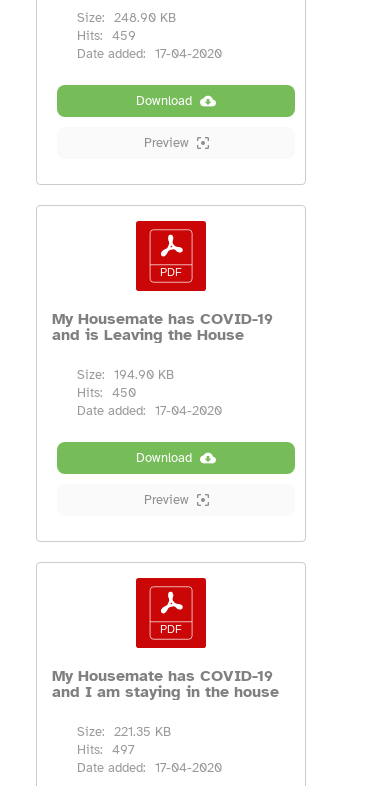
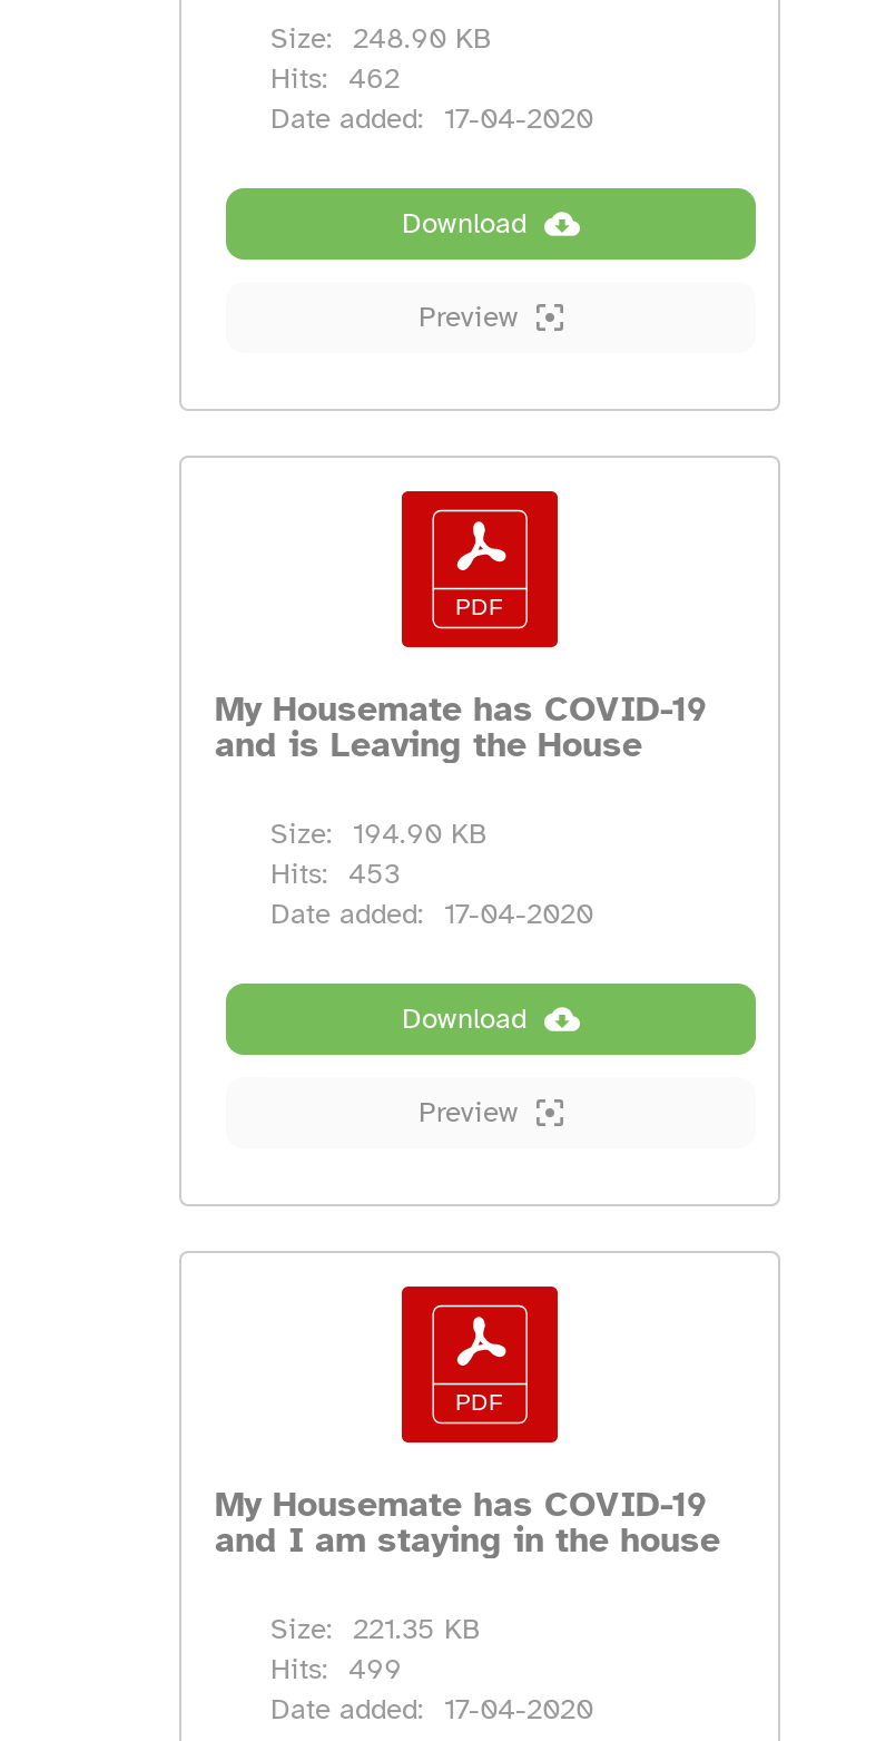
- Hits: 459
+ Hits: 462

- Hits: 450
+ Hits: 453

- Hits: 497
+ Hits: 499
